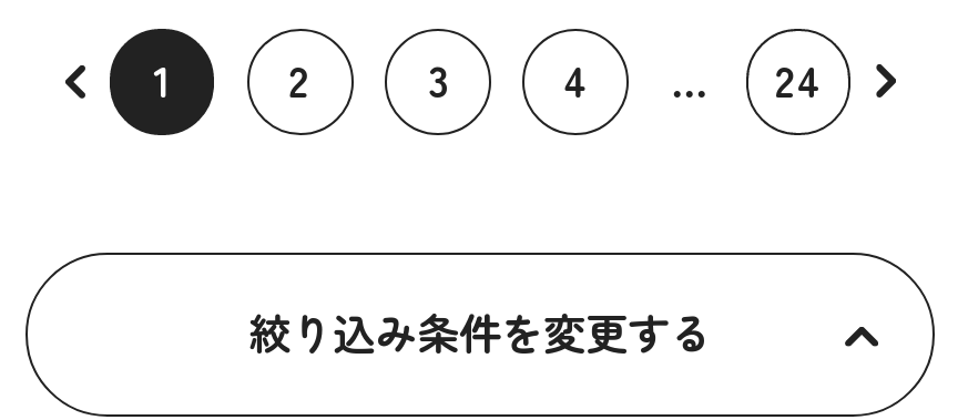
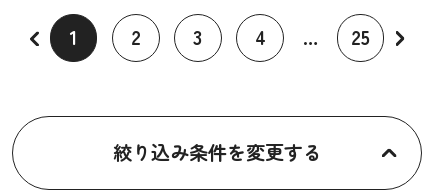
- 24
+ 25
